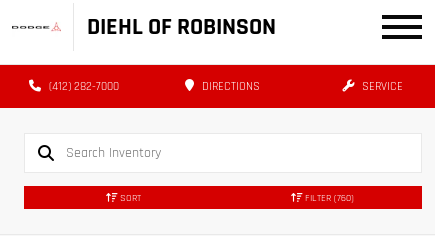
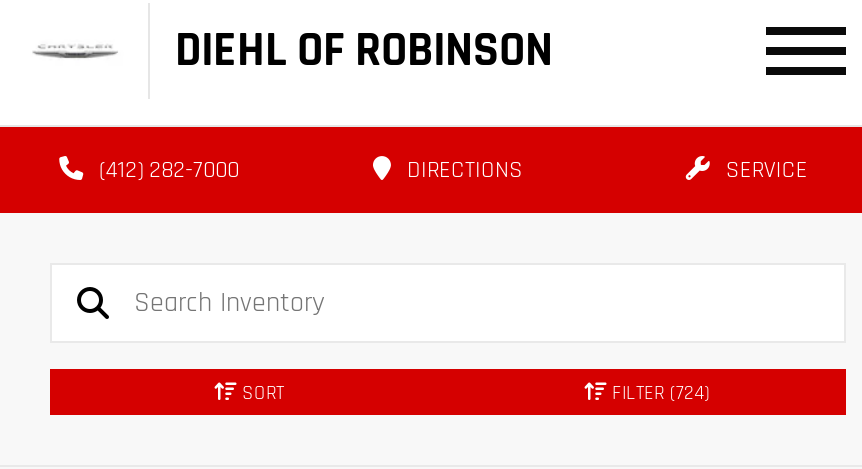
- FILTER (760)
+ FILTER (724)
